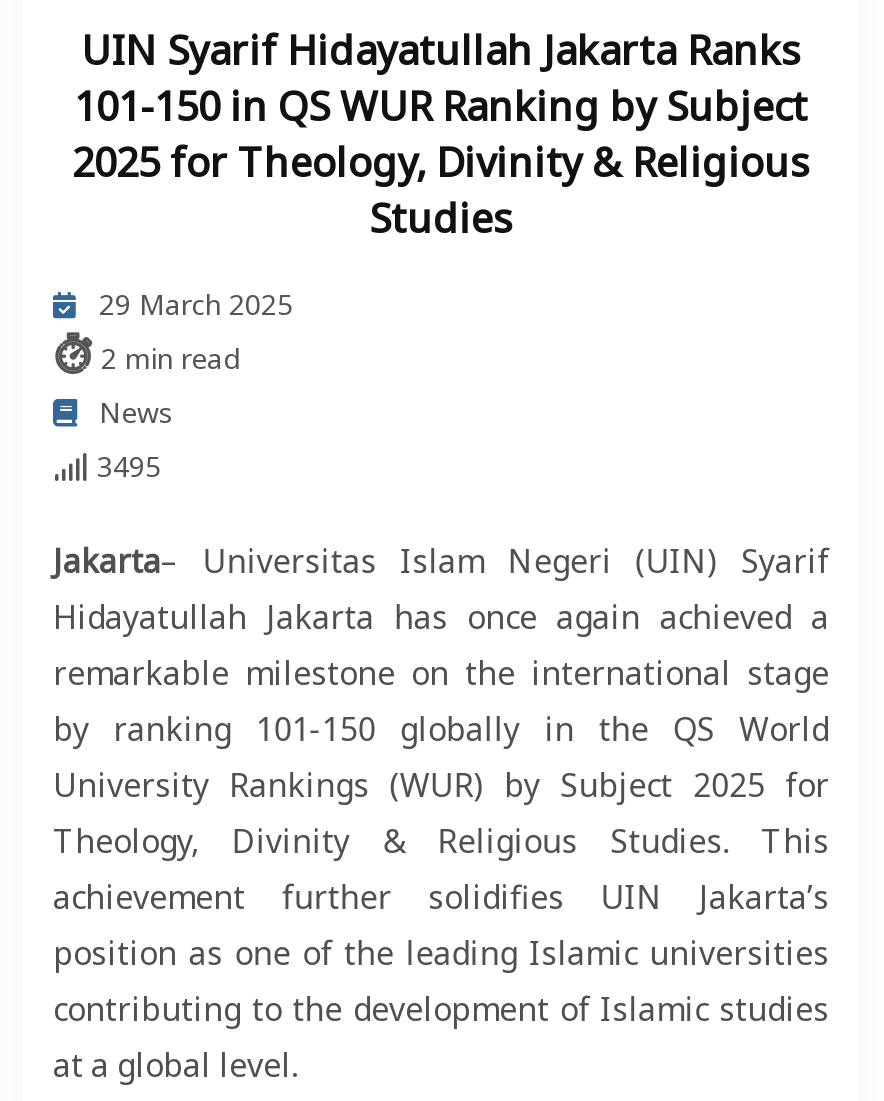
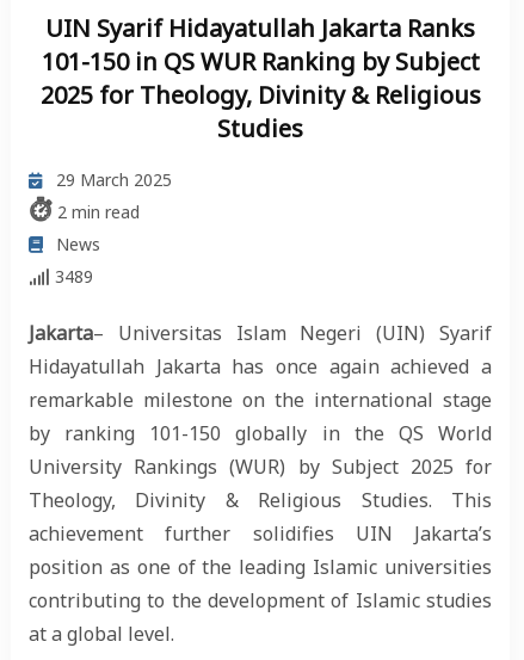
- 3495
+ 3489
